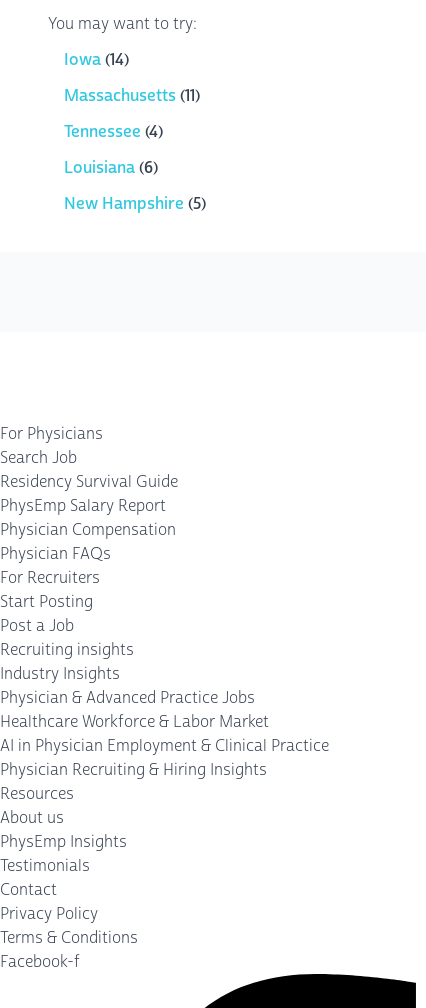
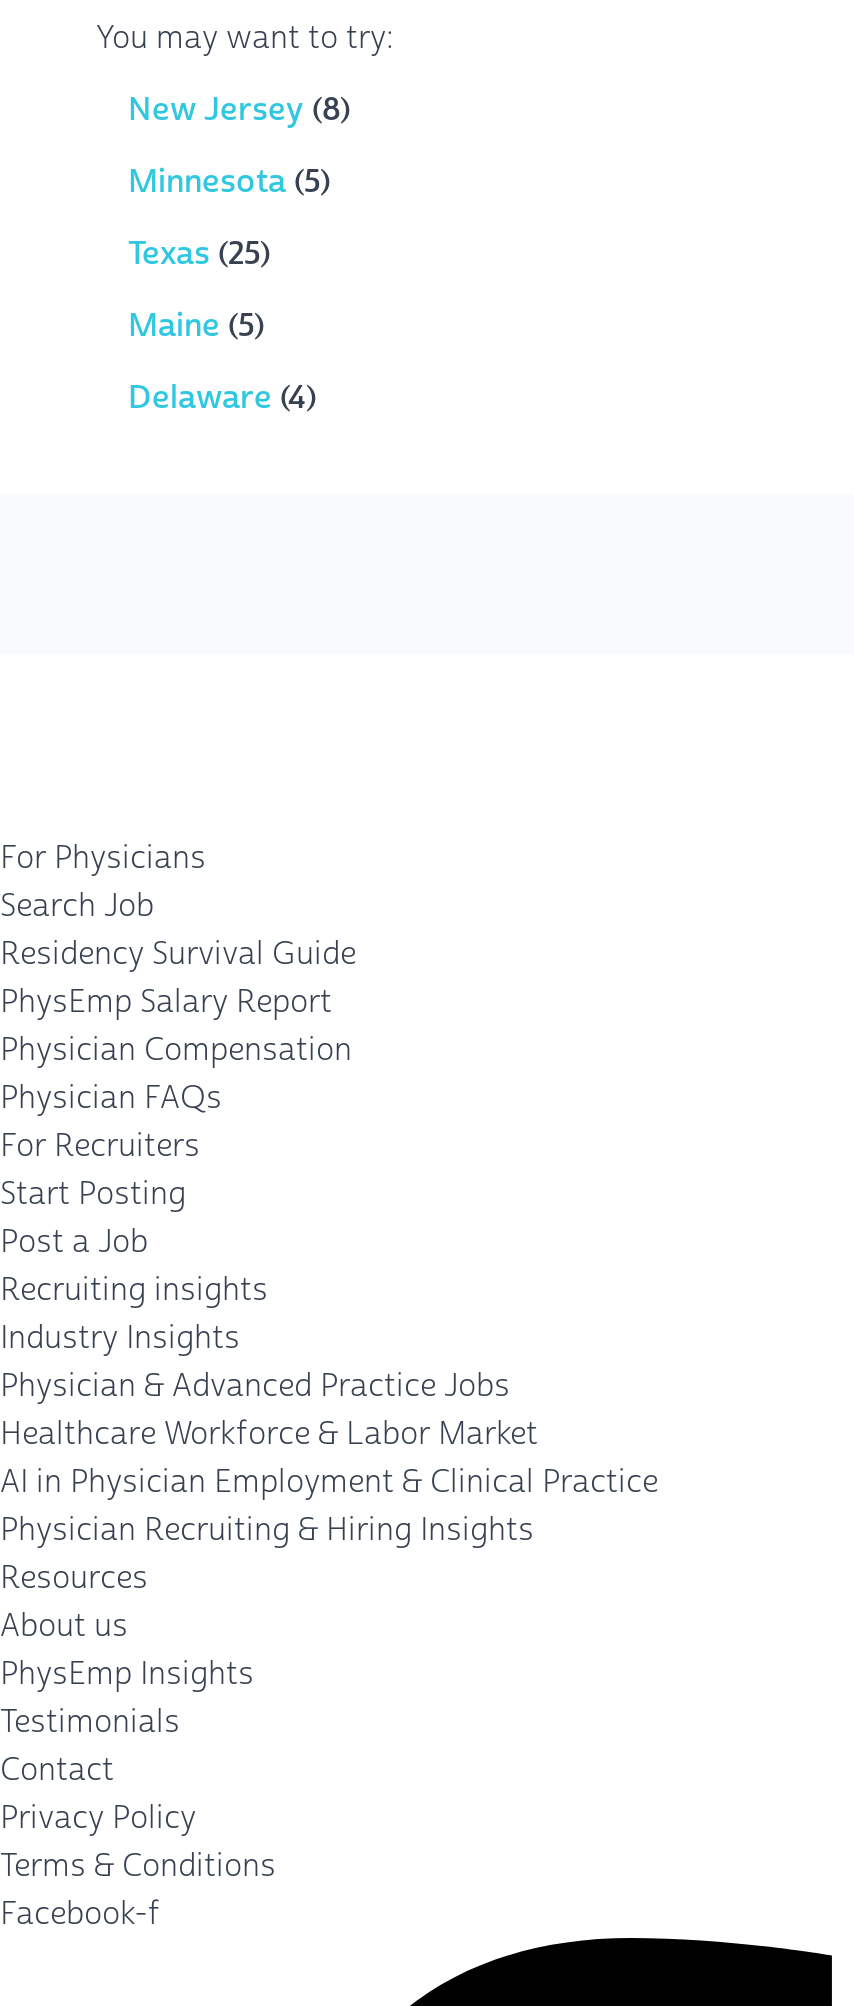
- Iowa (14)
+ New Jersey (8)

- Massachusetts (11)
+ Minnesota (5)

- Tennessee (4)
+ Texas (25)

- Louisiana (6)
+ Maine (5)

- New Hampshire (5)
+ Delaware (4)
